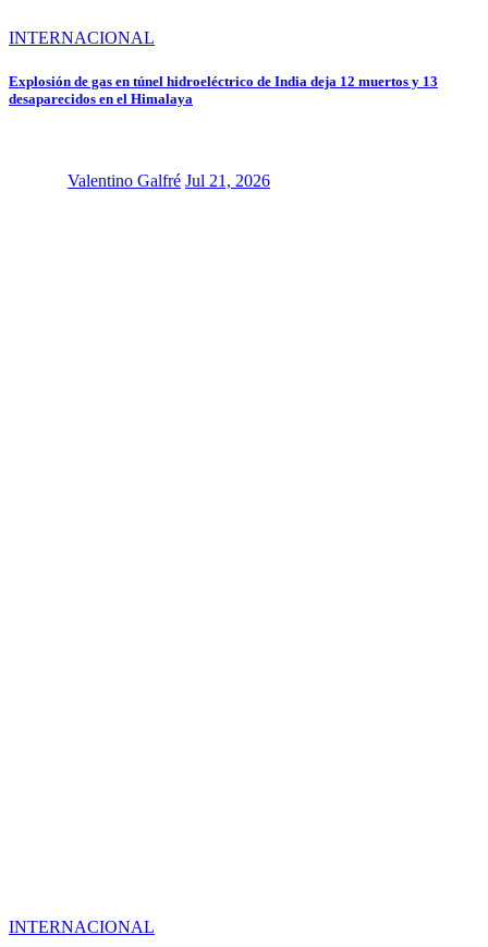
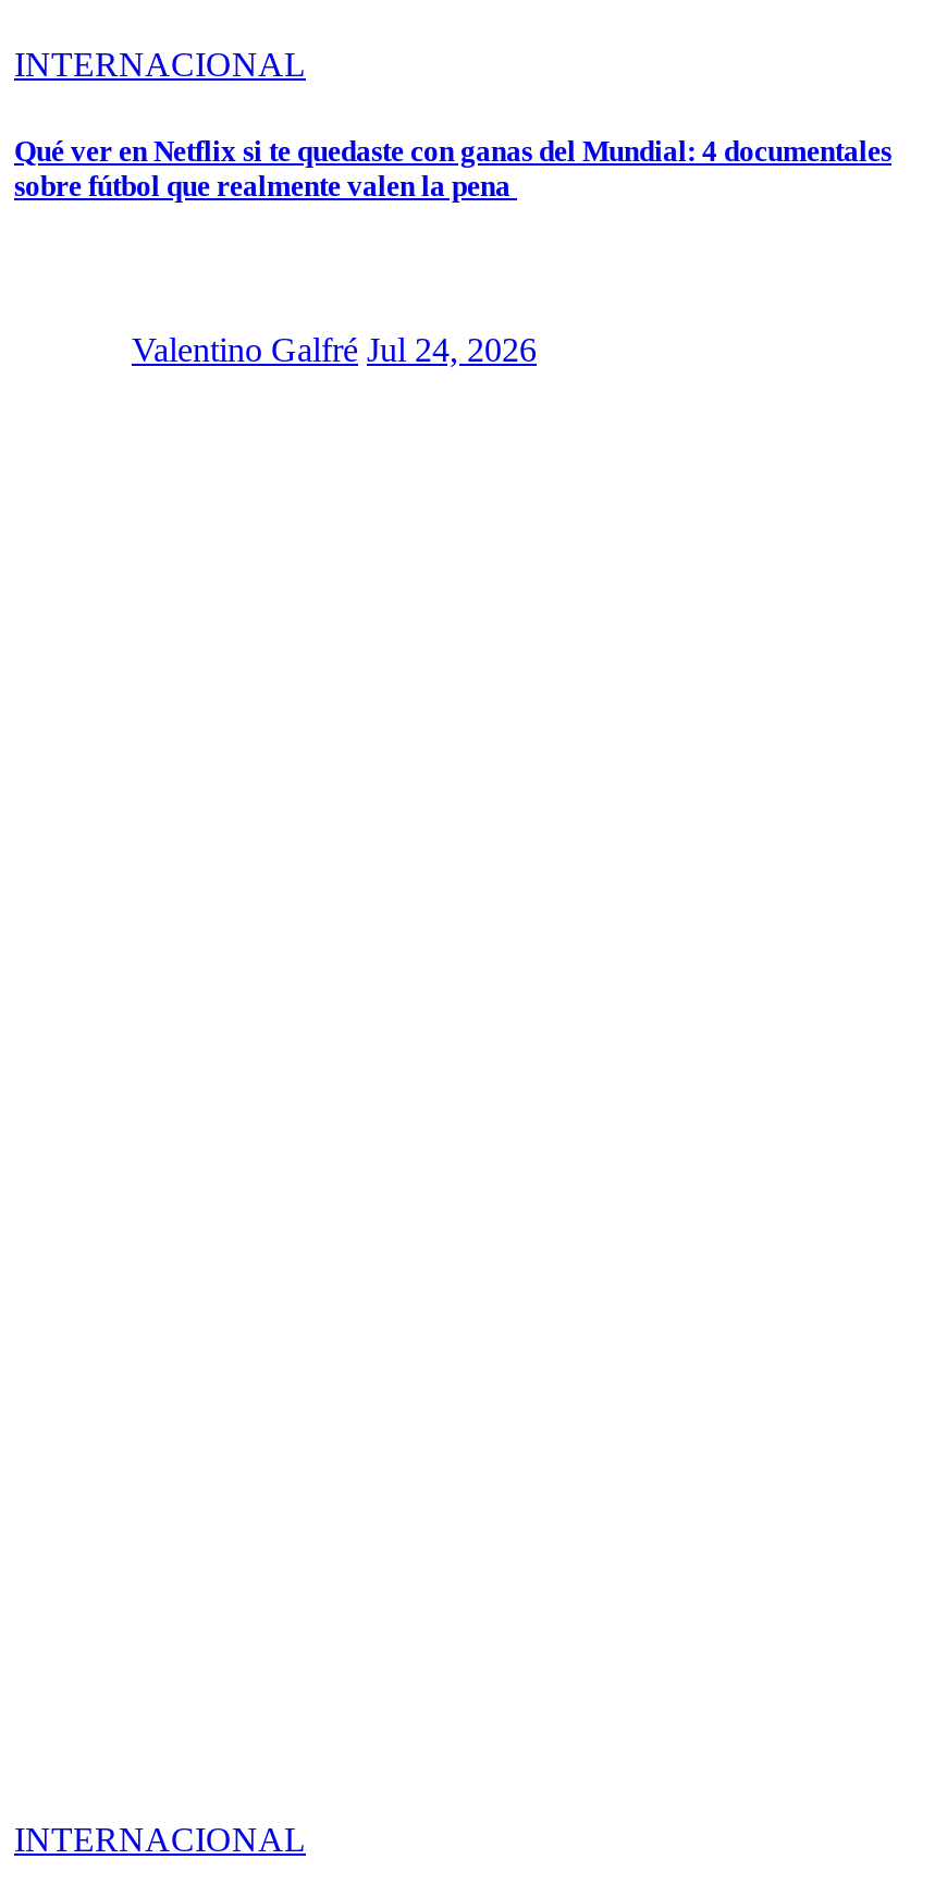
- Explosión de gas en túnel hidroeléctrico de India deja 12 muertos y 13
- desaparecidos en el Himalaya
+ Qué ver en Netflix si te quedaste con ganas del Mundial: 4 documentales
+ sobre fútbol que realmente valen la pena

- Valentino Galfré Jul 21, 2026
+ Valentino Galfré Jul 24, 2026
